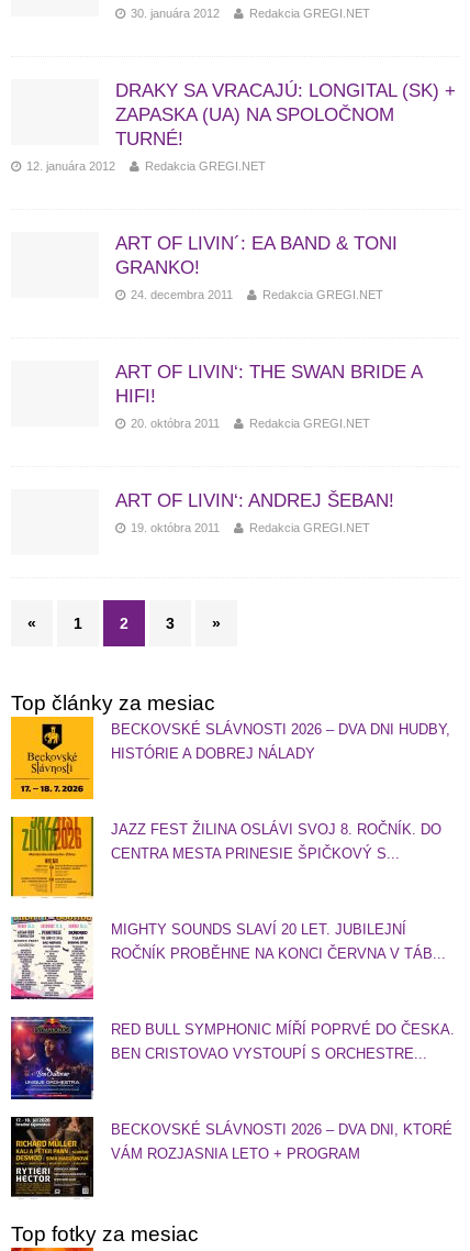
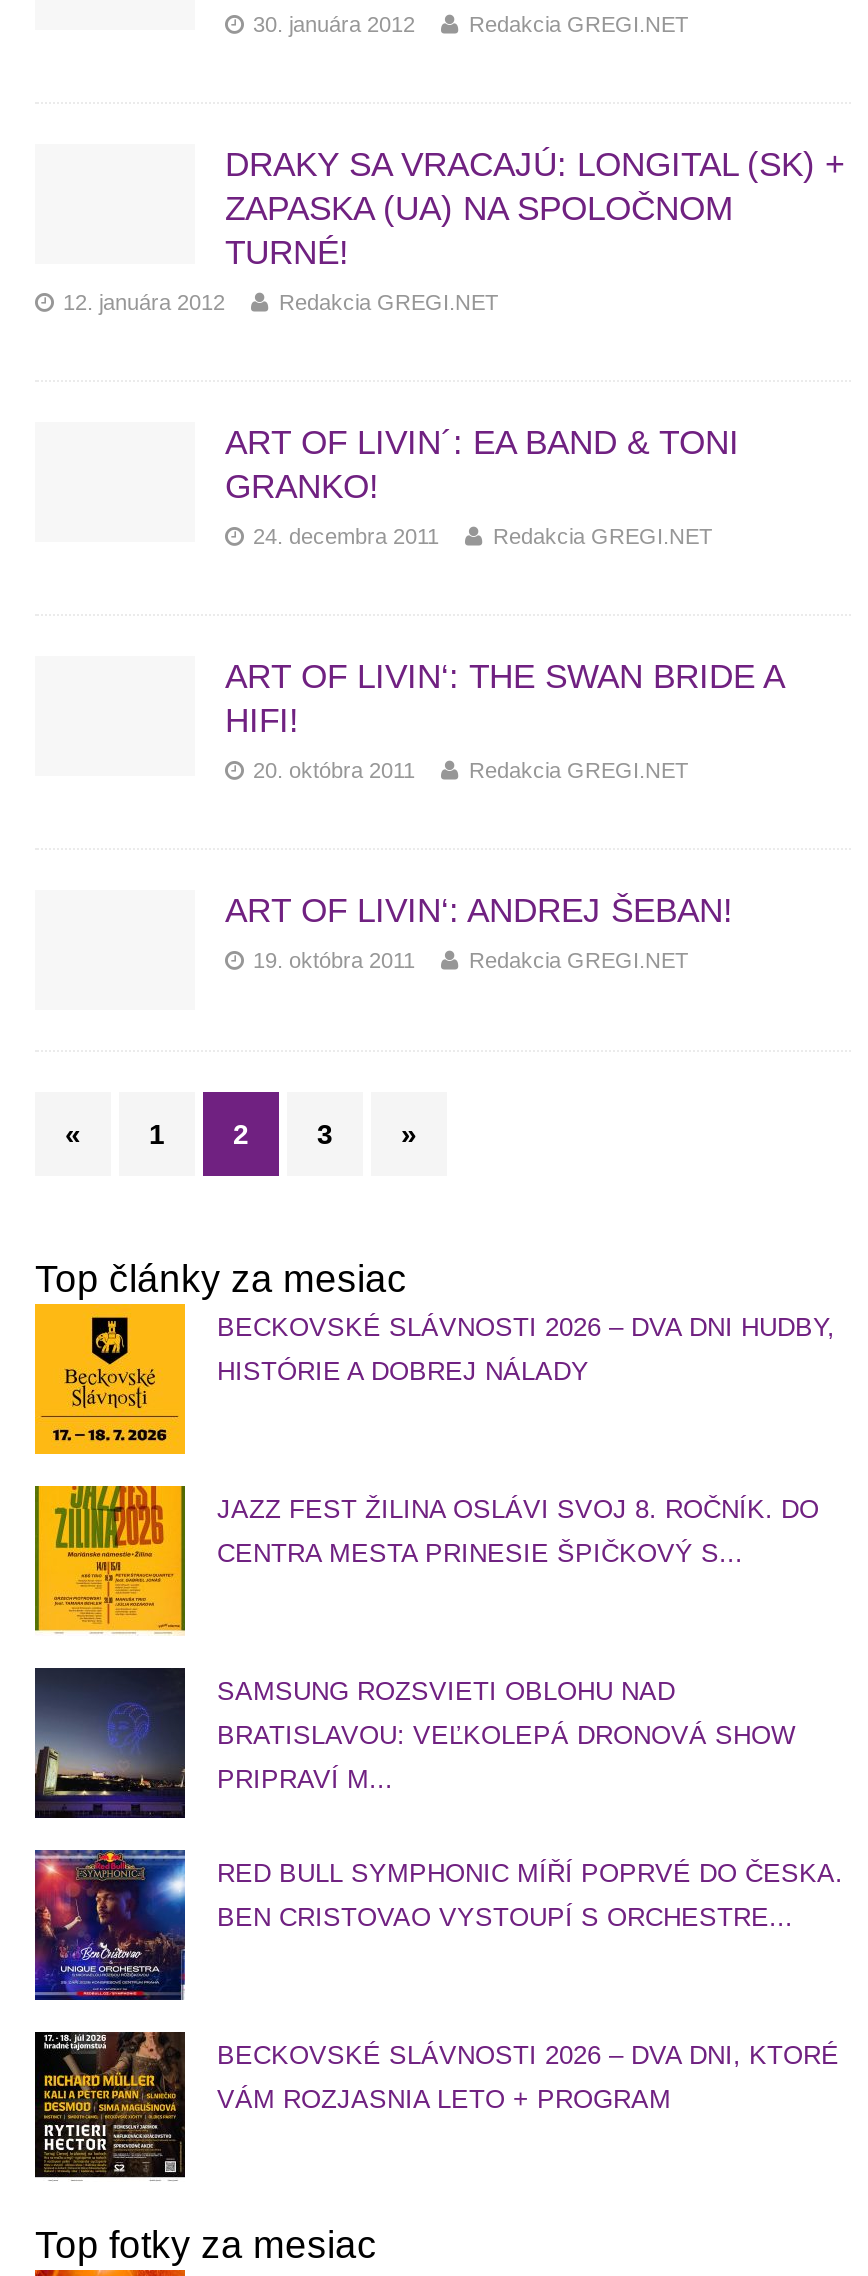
- [image]
- MIGHTY SOUNDS SLAVÍ 20 LET. JUBILEJNÍ
- ROČNÍK PROBĚHNE NA KONCI ČERVNA V TÁB...
+ [image]
+ SAMSUNG ROZSVIETI OBLOHU NAD
+ BRATISLAVOU: VEĽKOLEPÁ DRONOVÁ SHOW
+ PRIPRAVÍ M...
